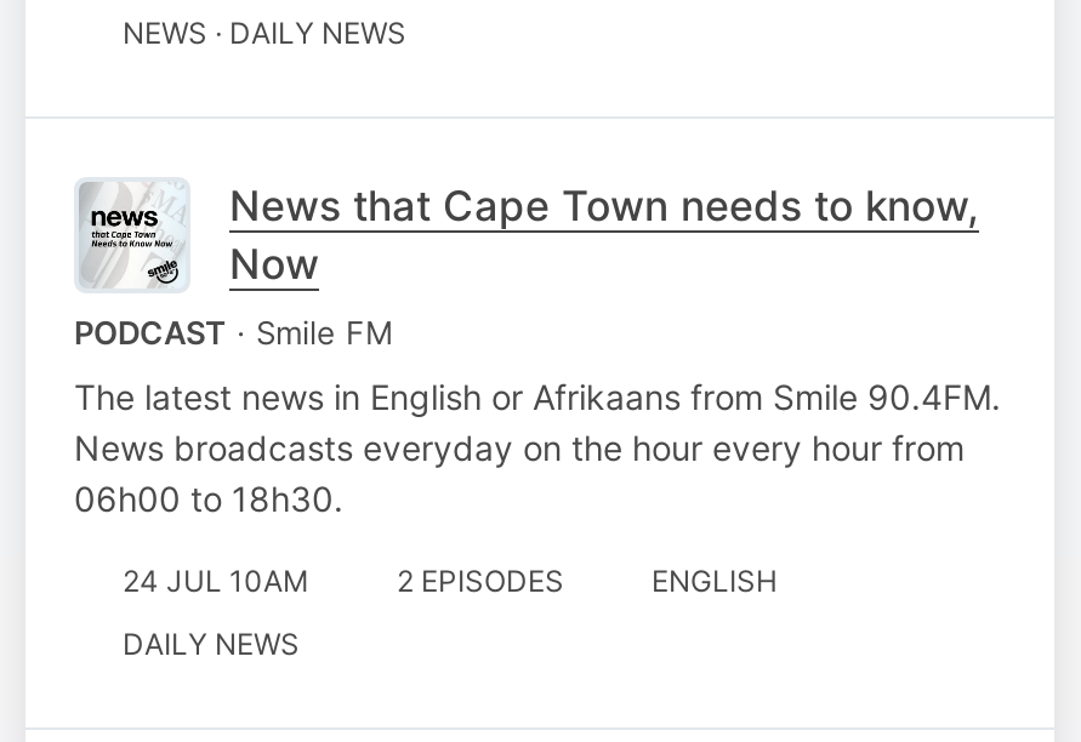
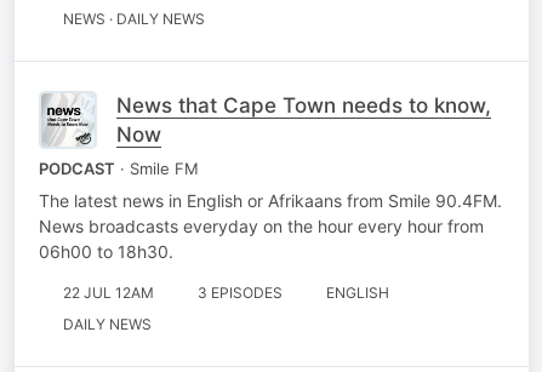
- 24 JUL 10AM
+ 22 JUL 12AM

- 2 EPISODES
+ 3 EPISODES
